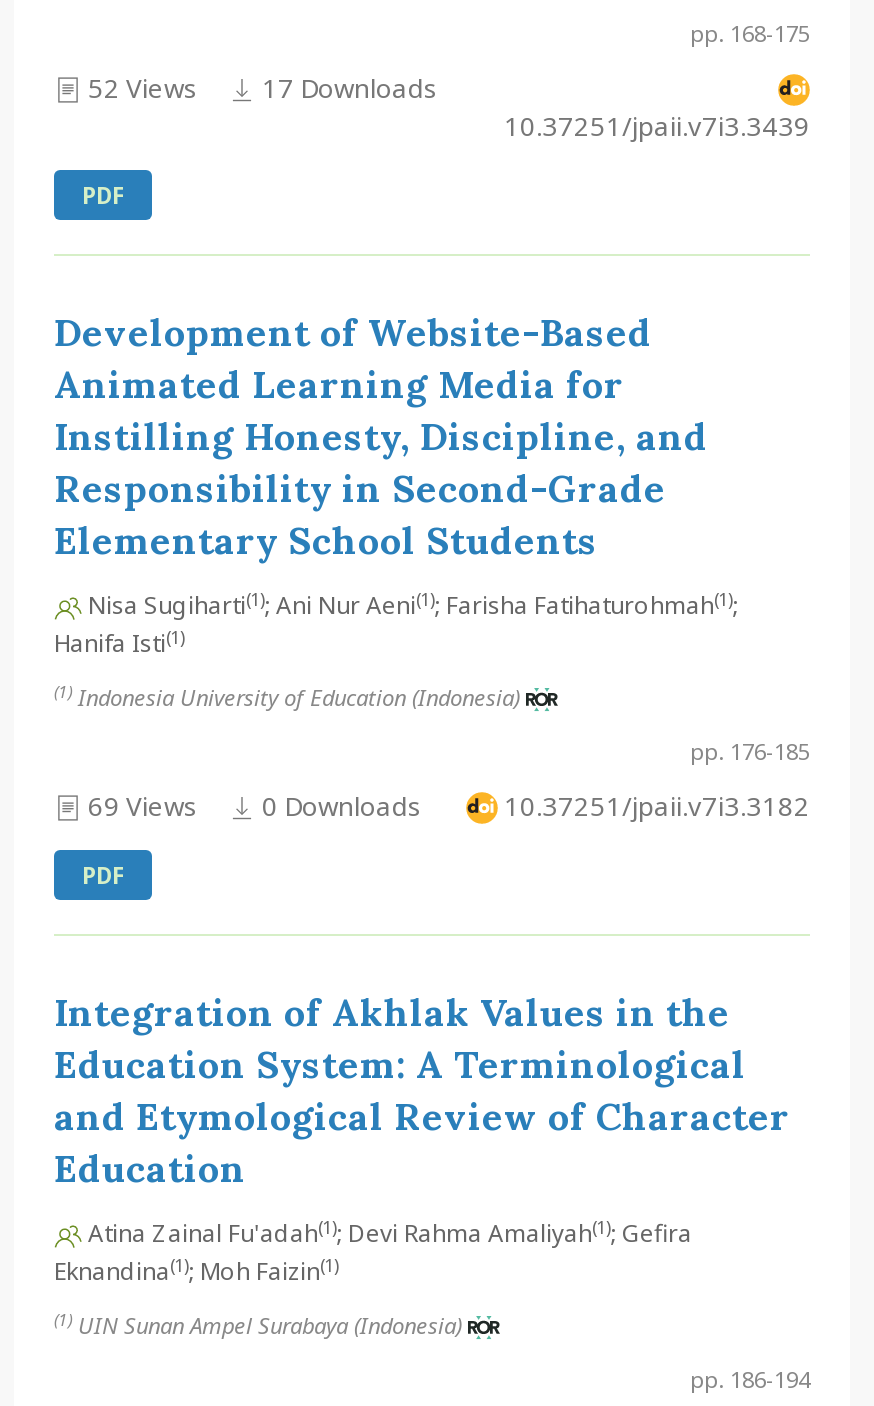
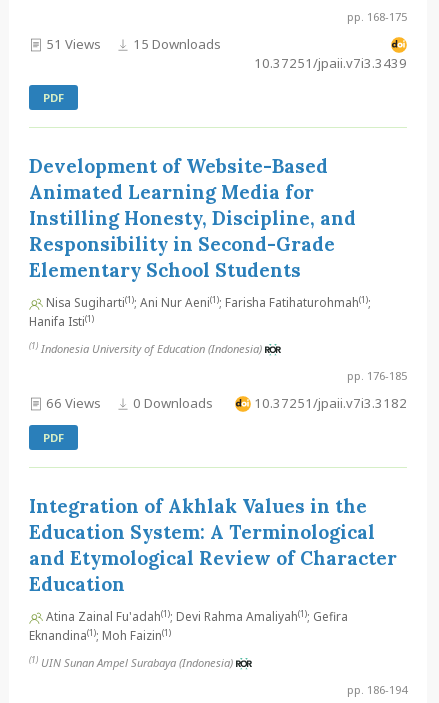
- 52 Views
+ 51 Views

- 17 Downloads
+ 15 Downloads

- 69 Views 0 Downloads
+ 66 Views 0 Downloads
